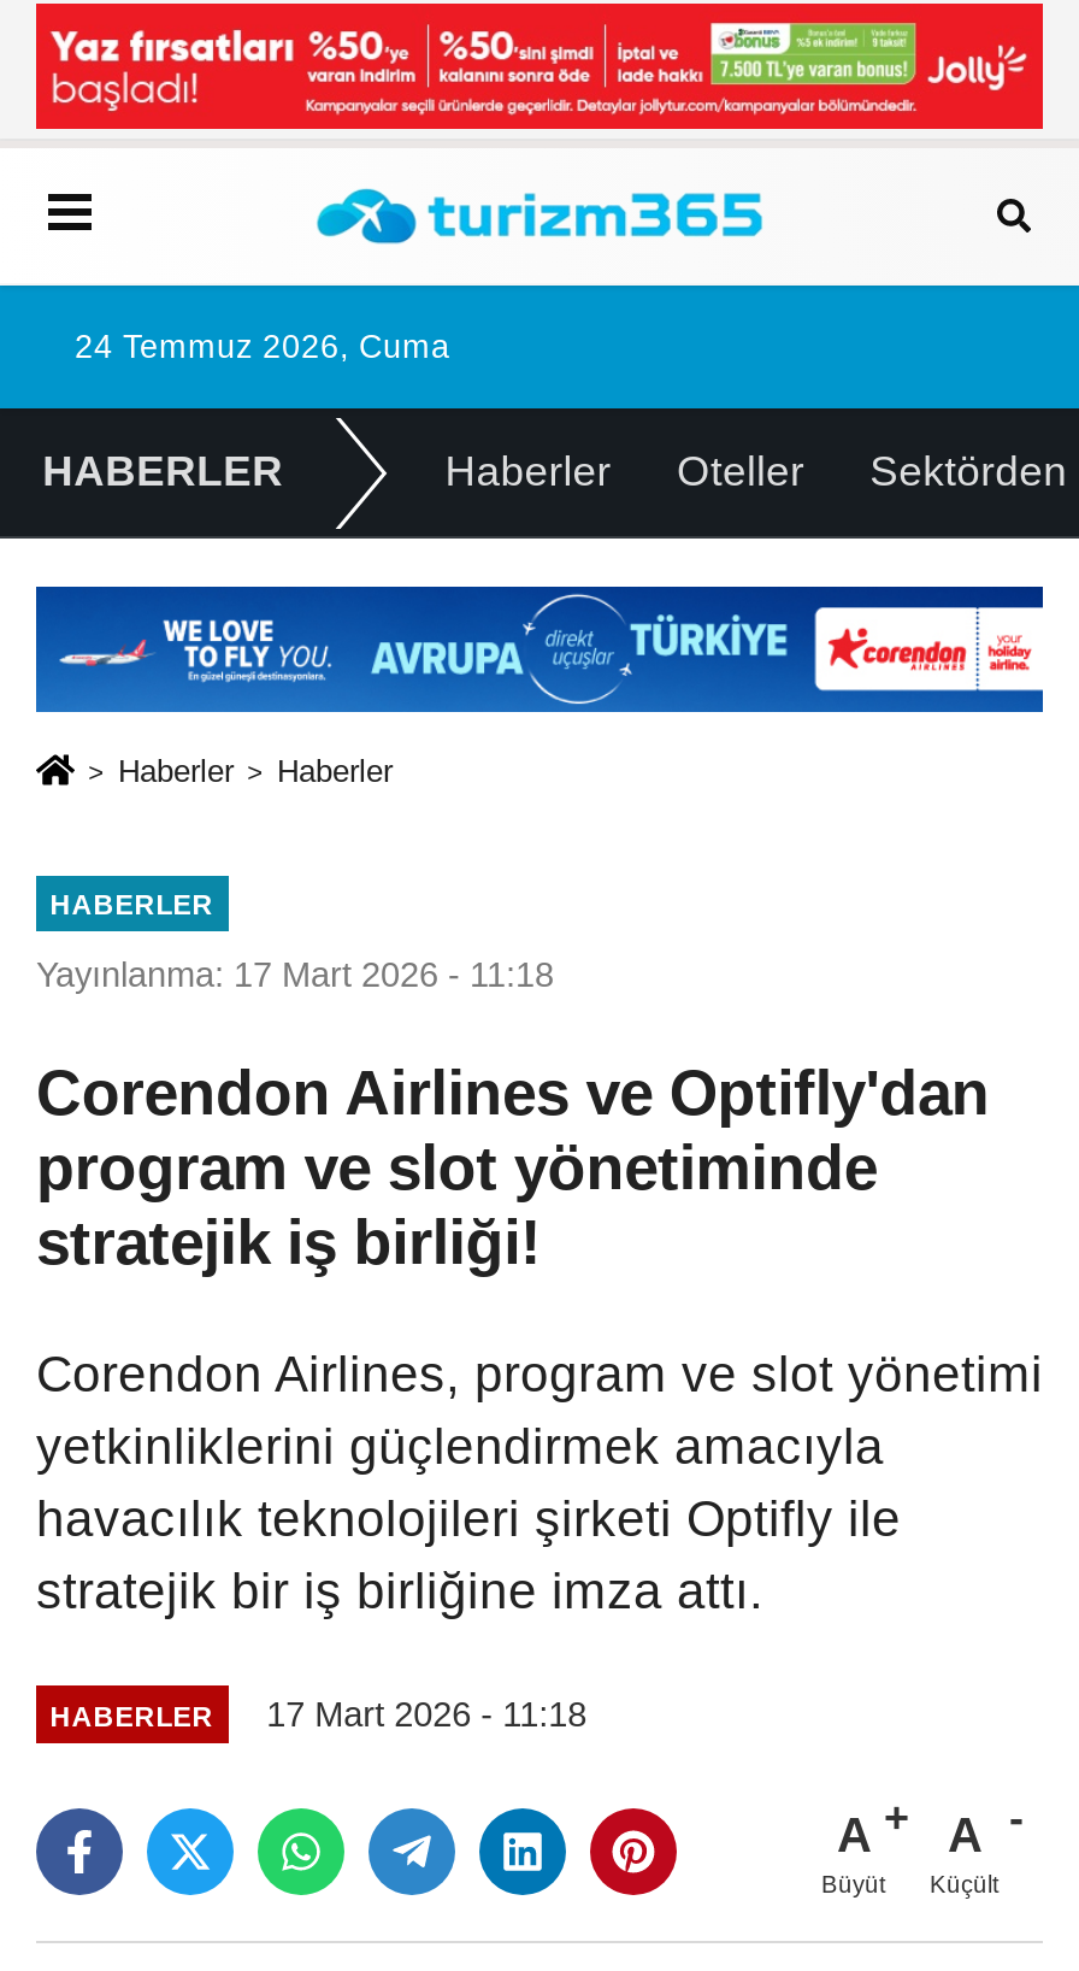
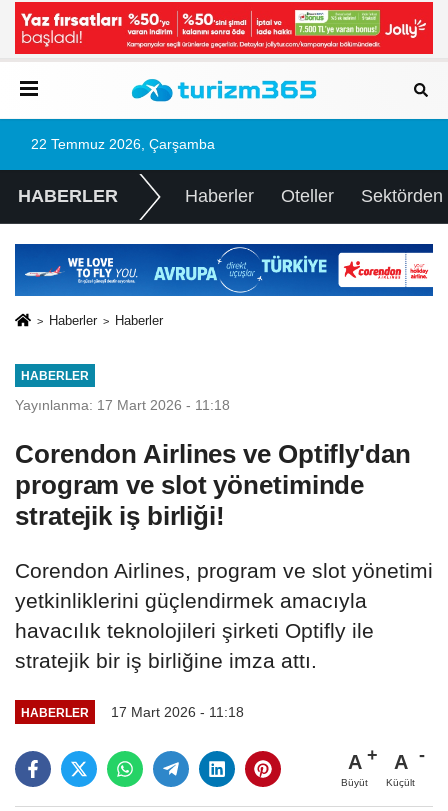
- 24 Temmuz 2026, Cuma
+ 22 Temmuz 2026, Çarşamba
